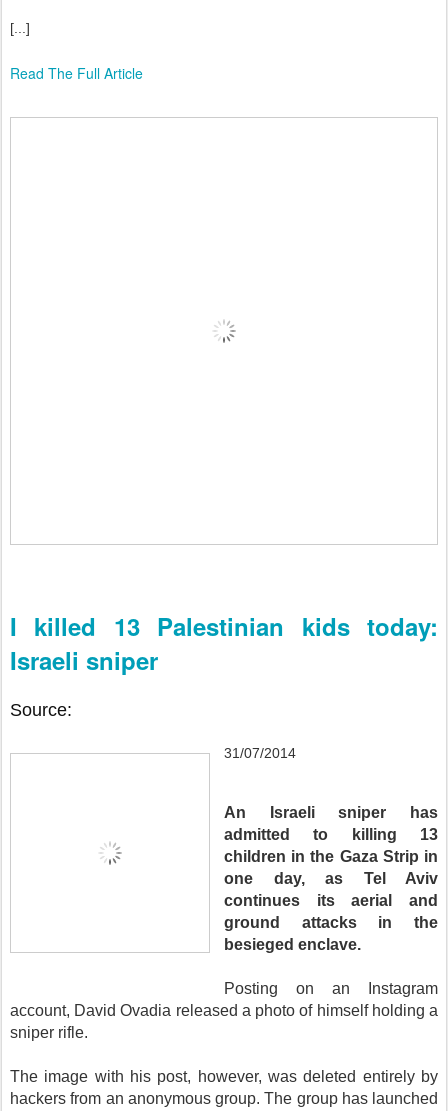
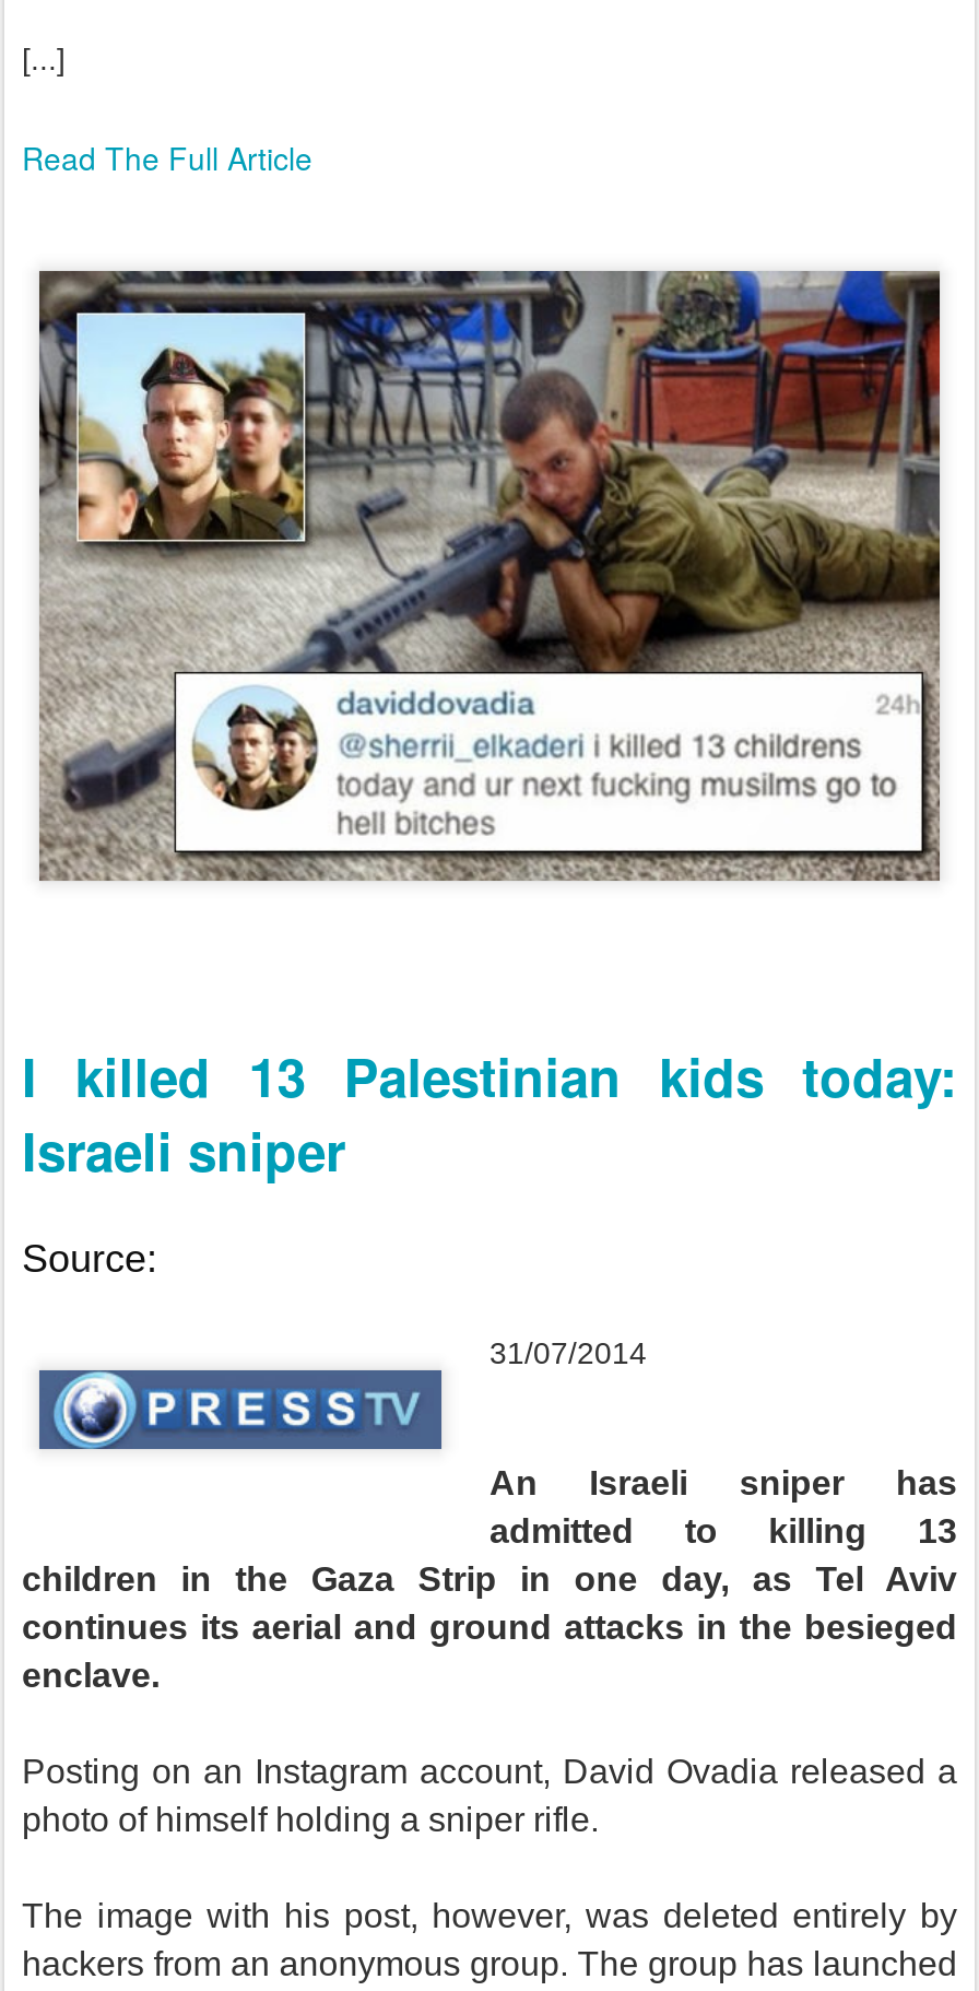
+ [image]

+ [image]
